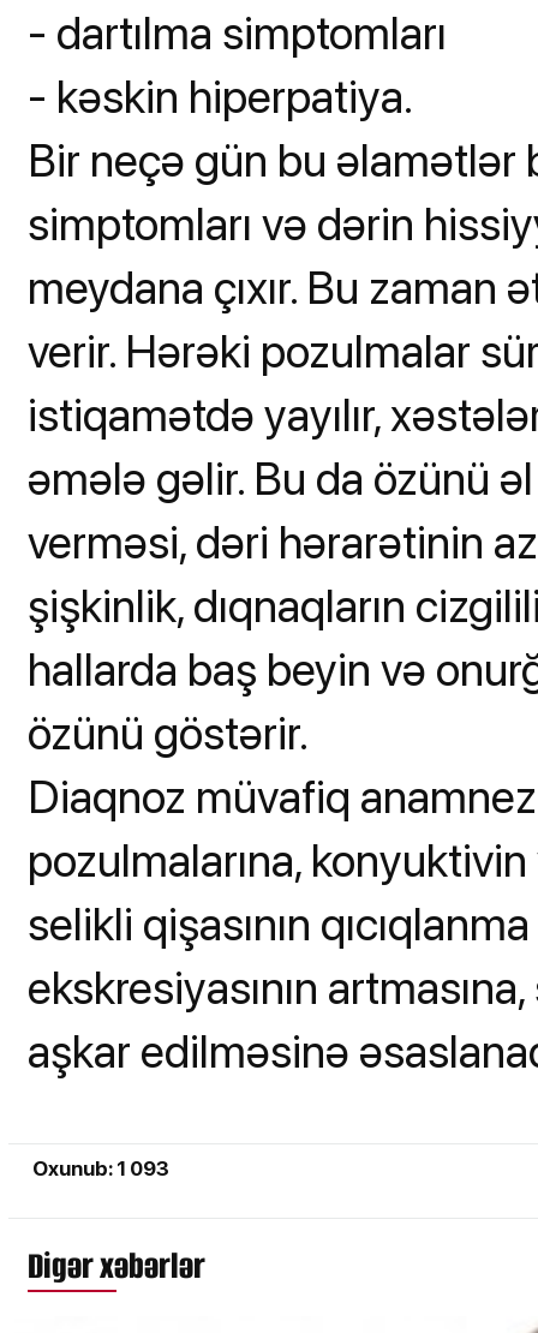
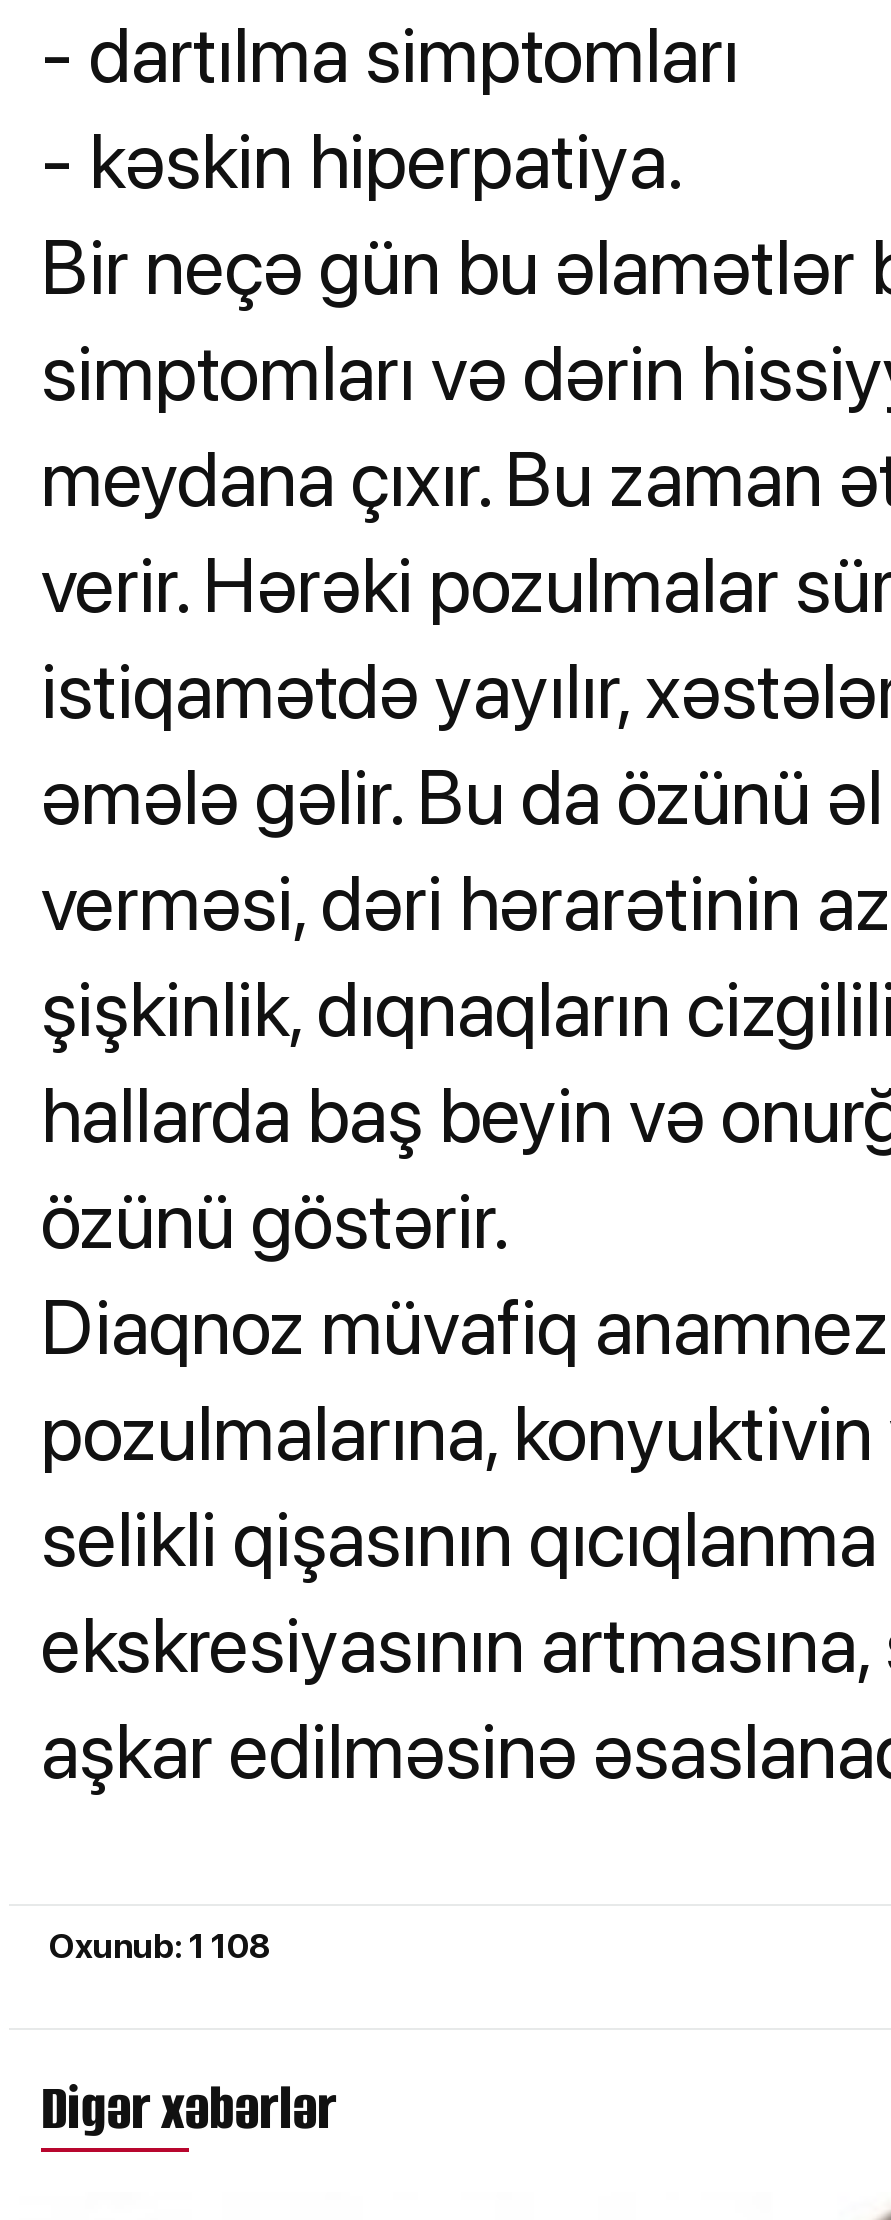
- Oxunub: 1 093
+ Oxunub: 1 108
